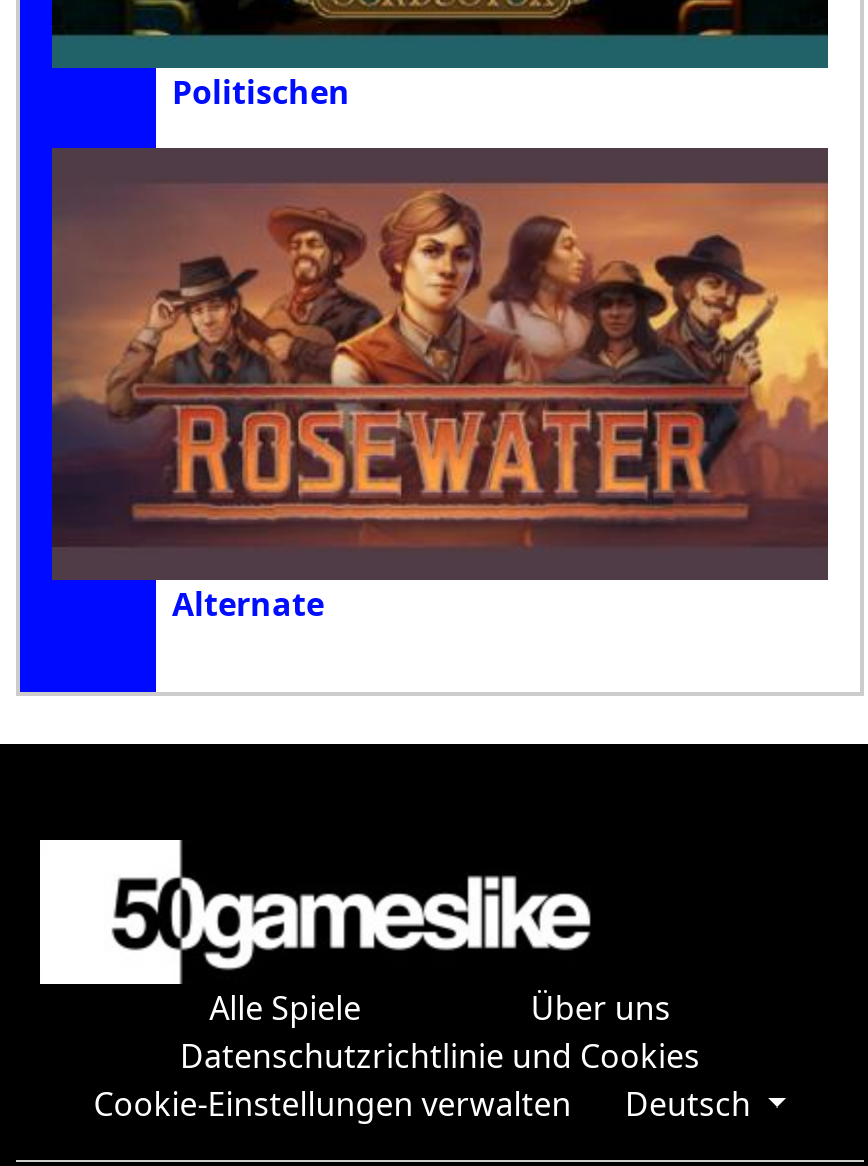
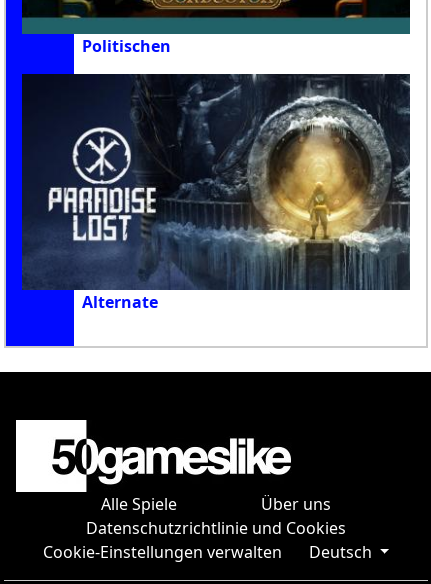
- [image]
+ [image]
